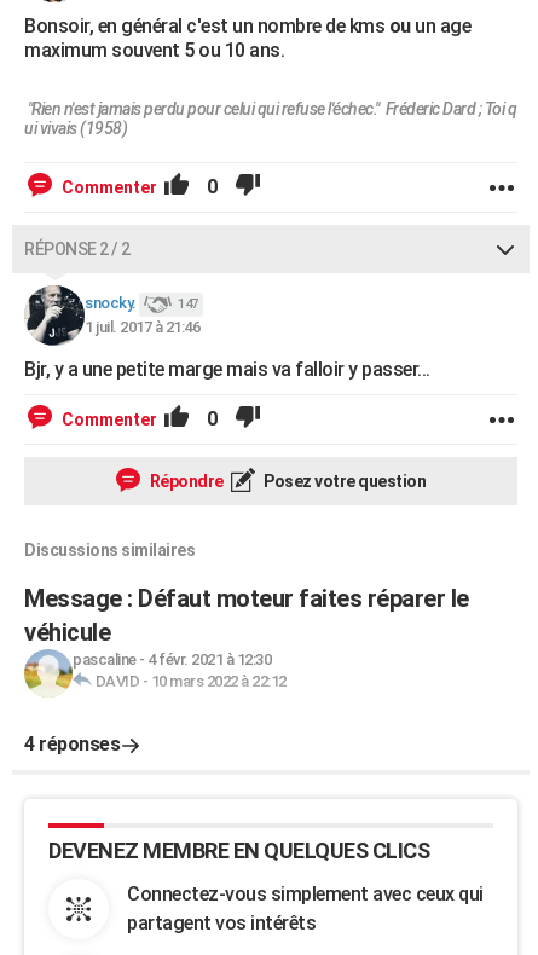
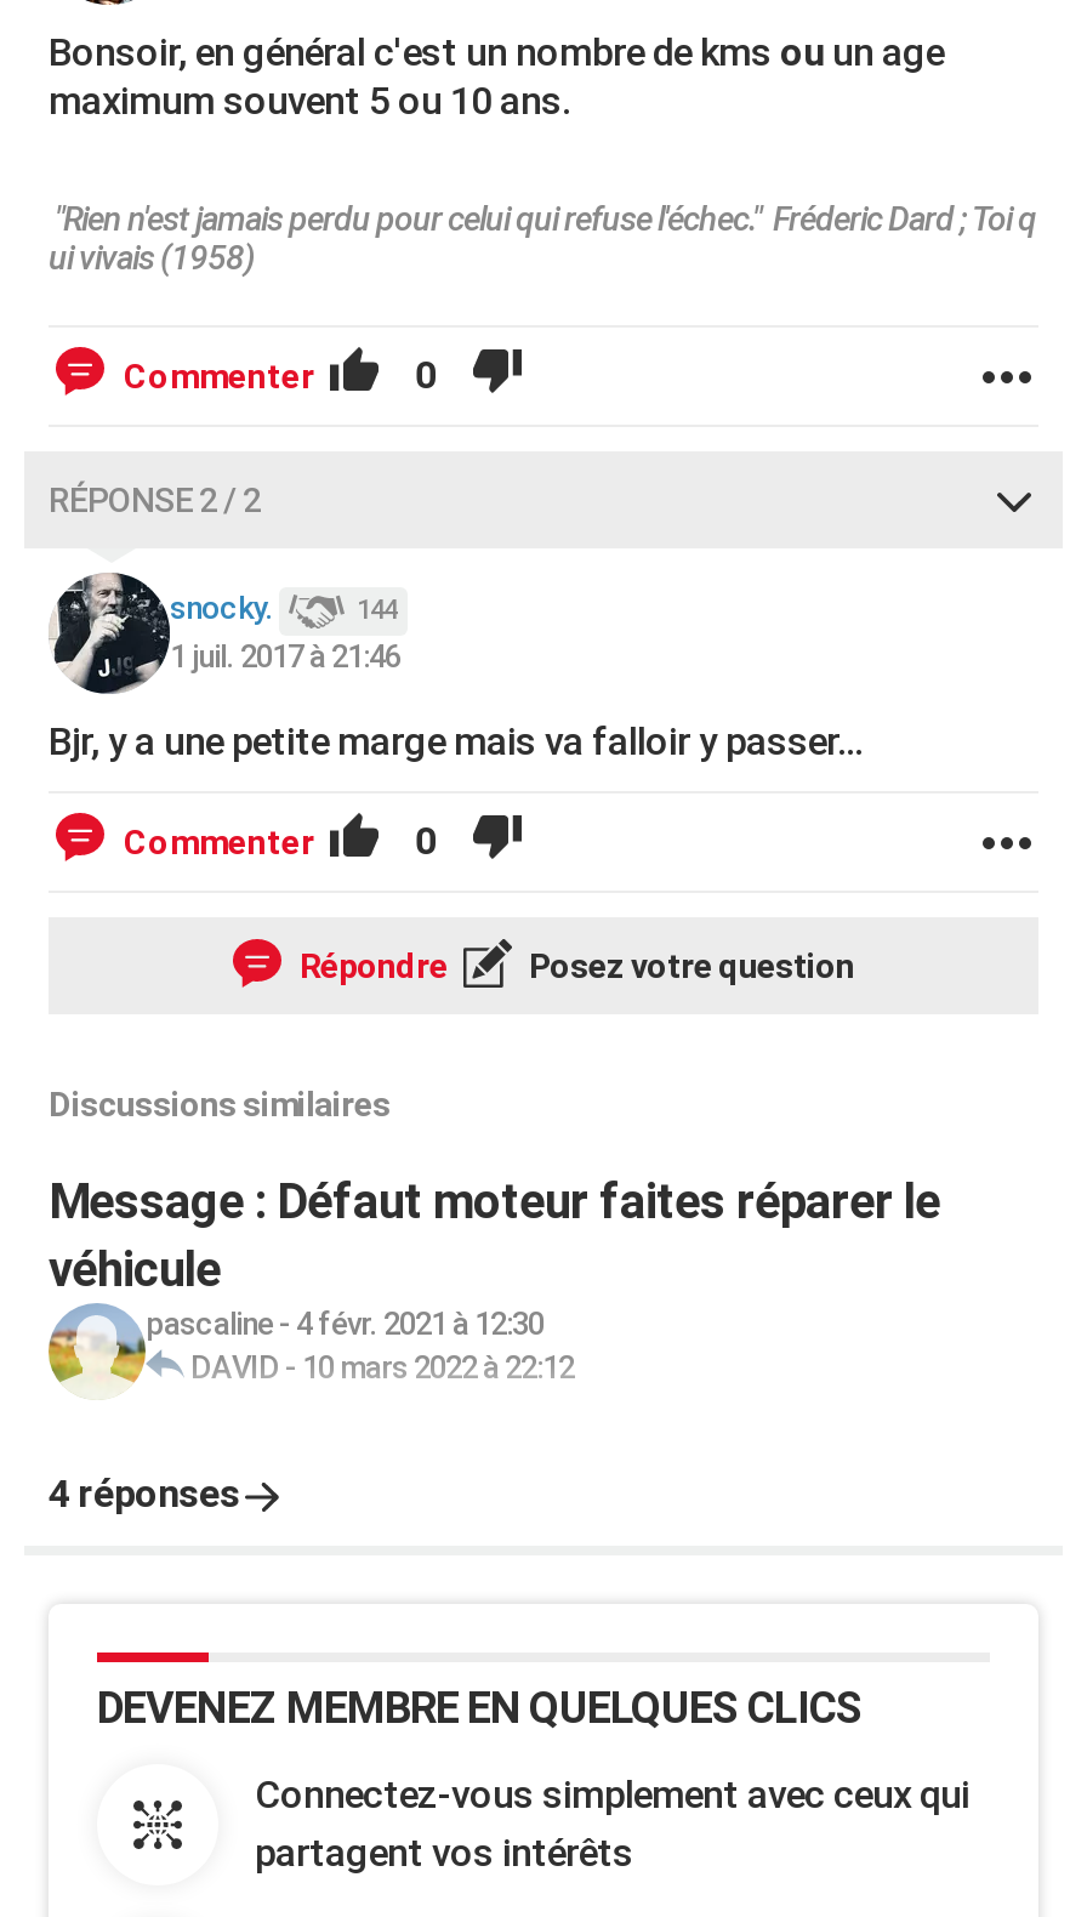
- 147
+ 144
